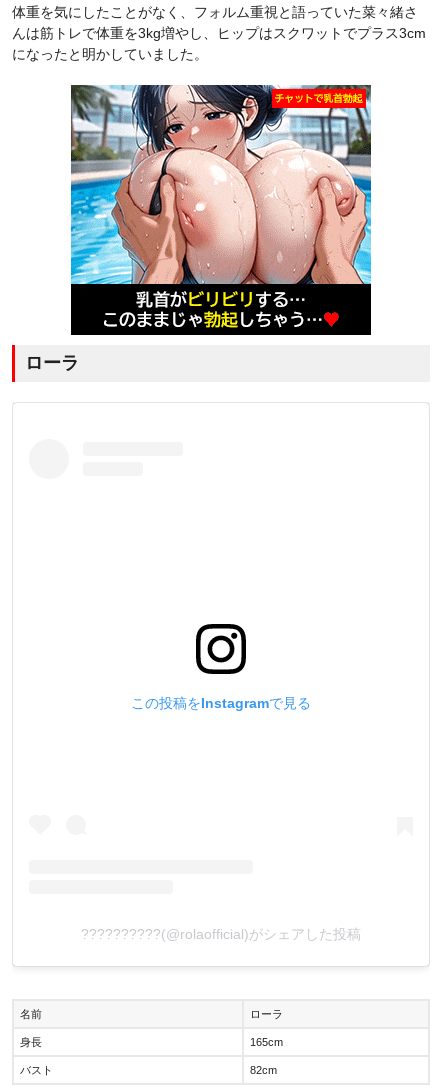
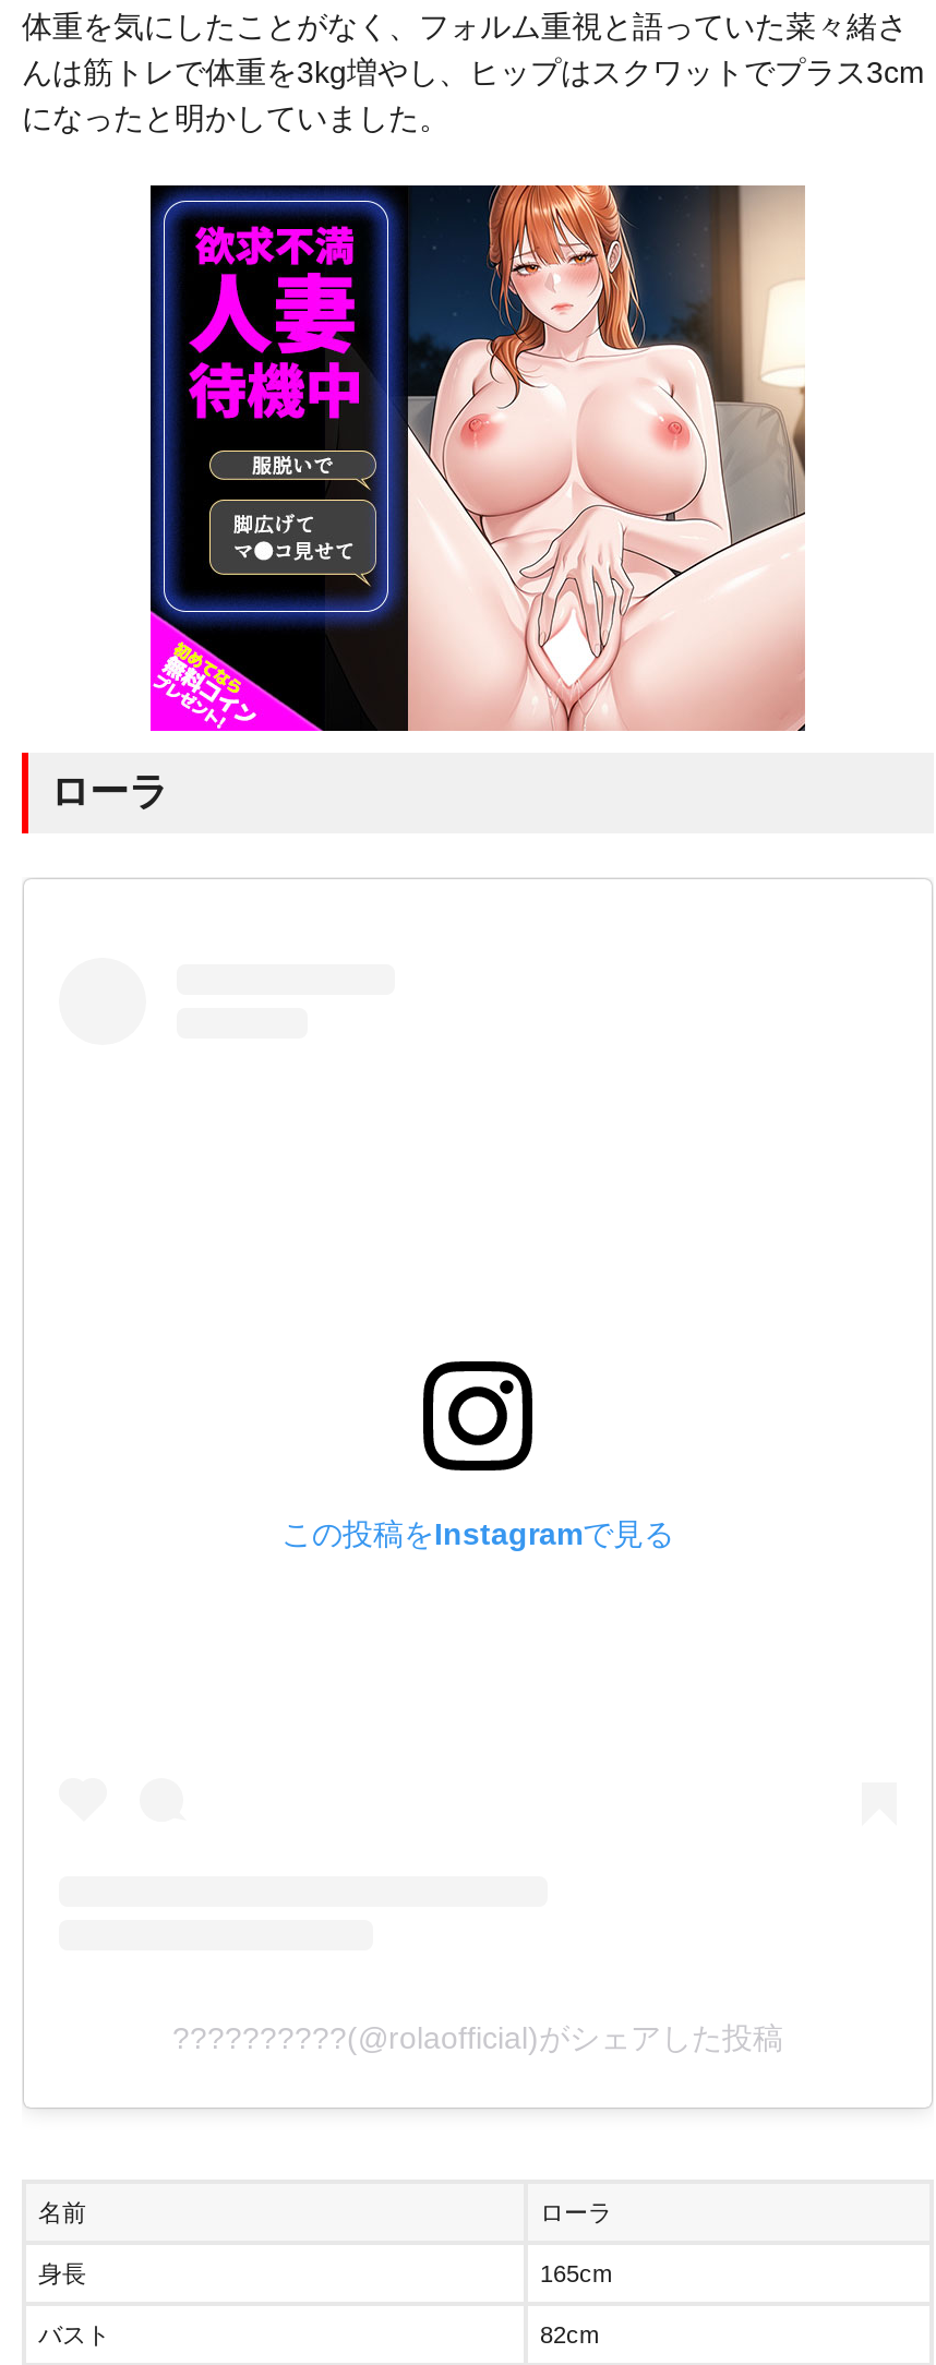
- [image]
+ [image]
